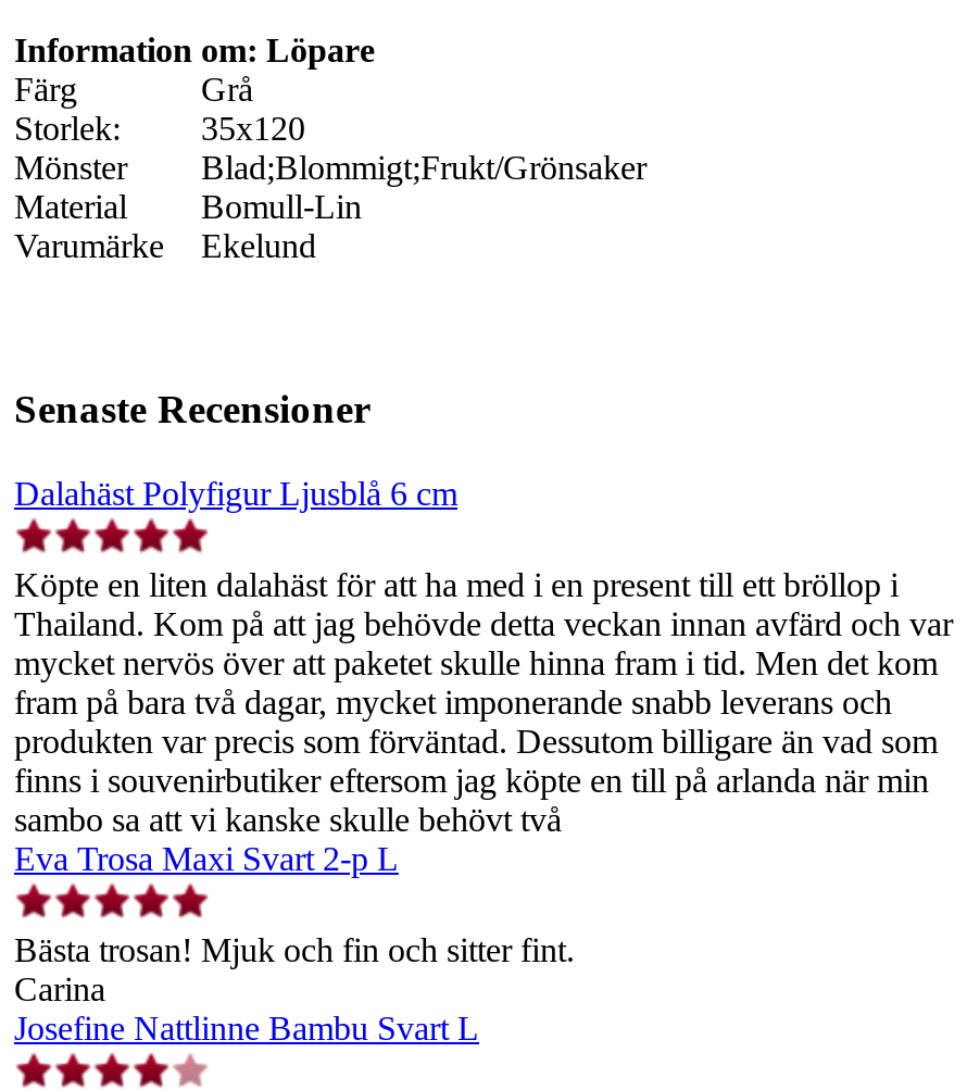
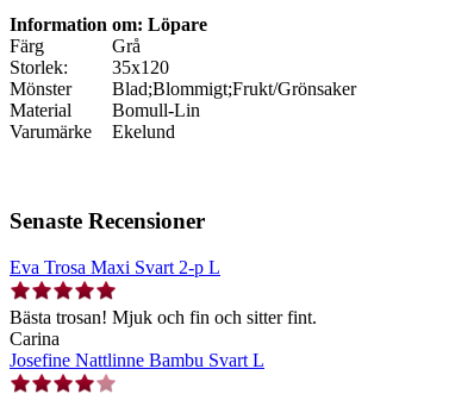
- Dalahäst Polyfigur Ljusblå 6 cm
- Köpte en liten dalahäst för att ha med i en present till ett bröllop i
- Thailand. Kom på att jag behövde detta veckan innan avfärd och var
- mycket nervös över att paketet skulle hinna fram i tid. Men det kom
- fram på bara två dagar, mycket imponerande snabb leverans och
- produkten var precis som förväntad. Dessutom billigare än vad som
- finns i souvenirbutiker eftersom jag köpte en till på arlanda när min
- sambo sa att vi kanske skulle behövt två
